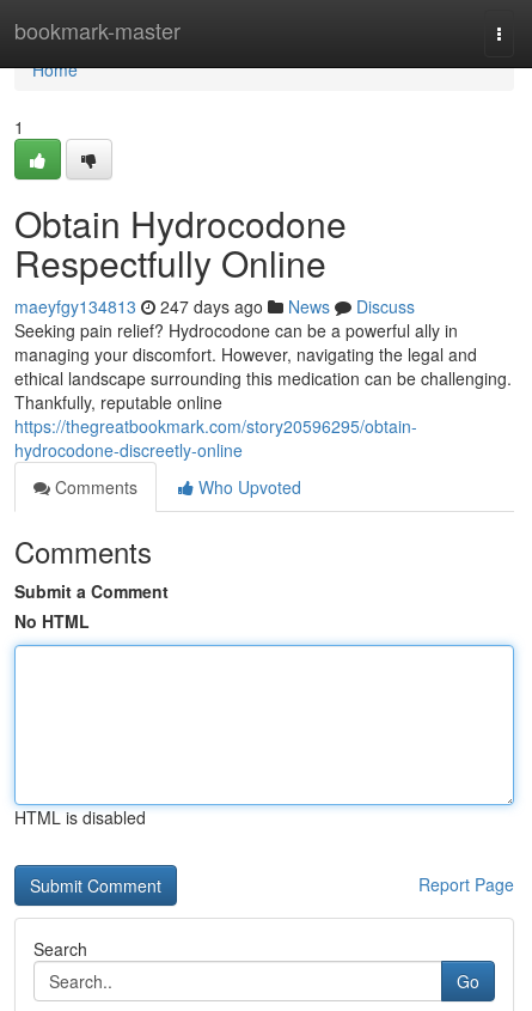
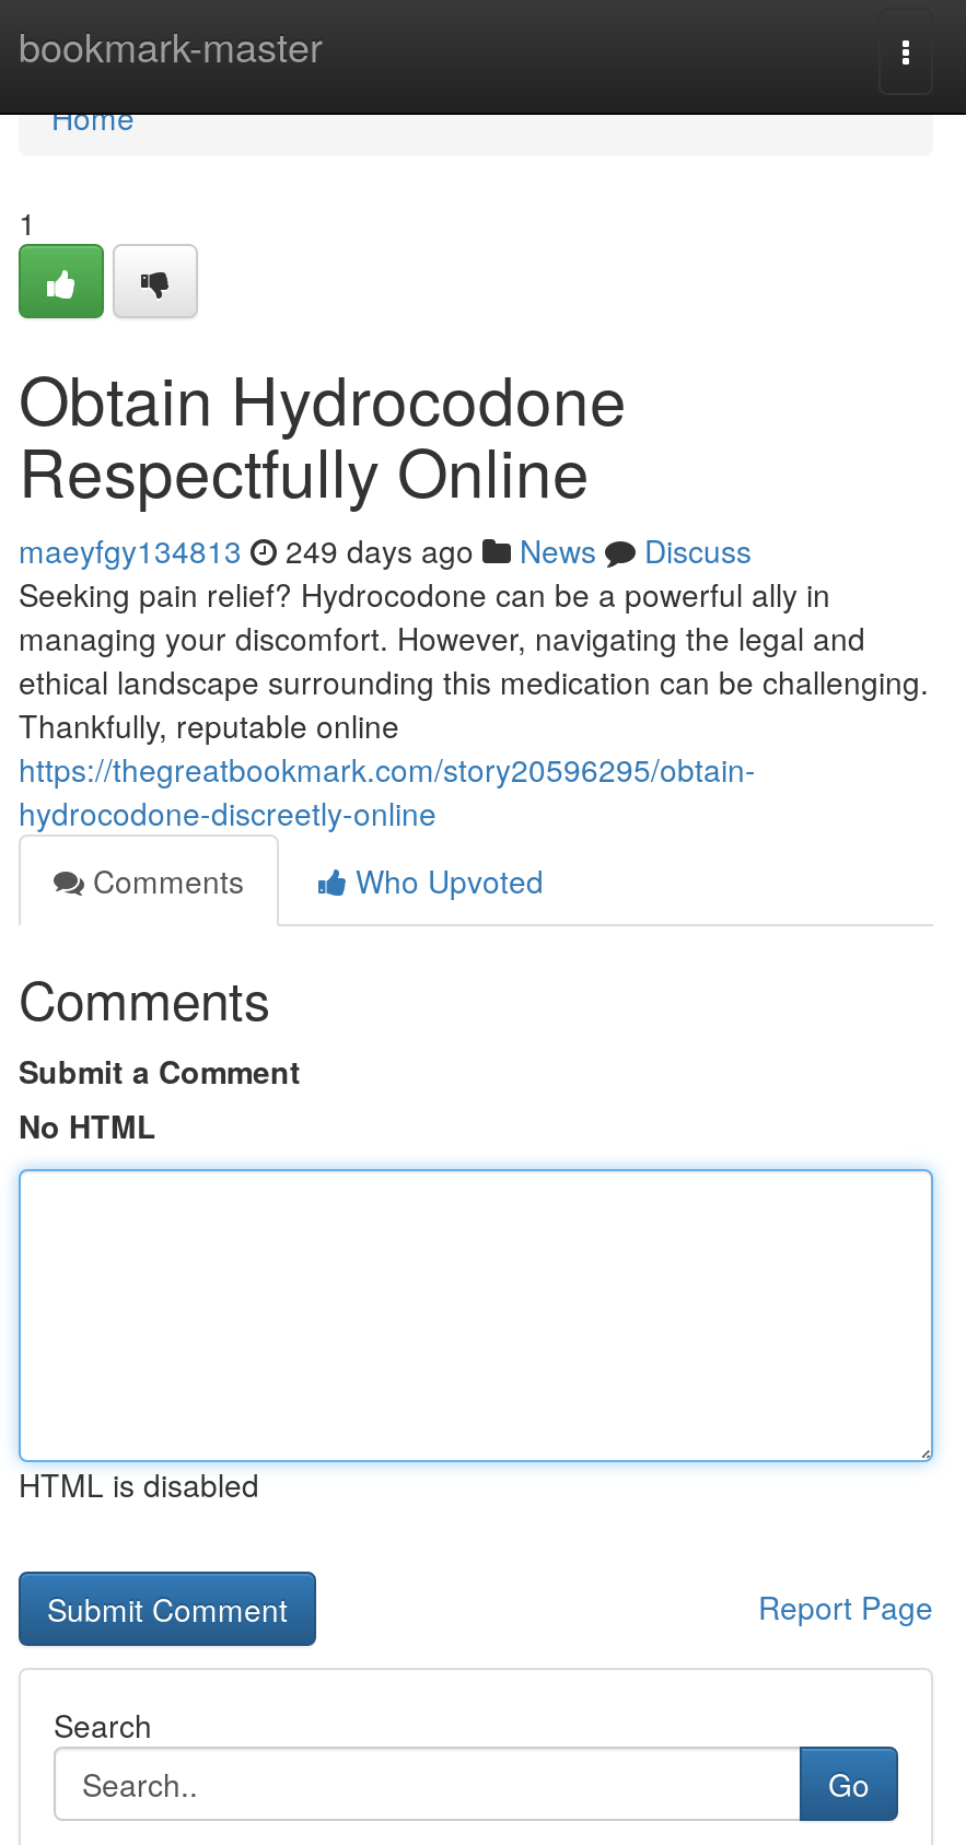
- maeyfgy134813 247 days ago News Discuss
+ maeyfgy134813 249 days ago News Discuss
